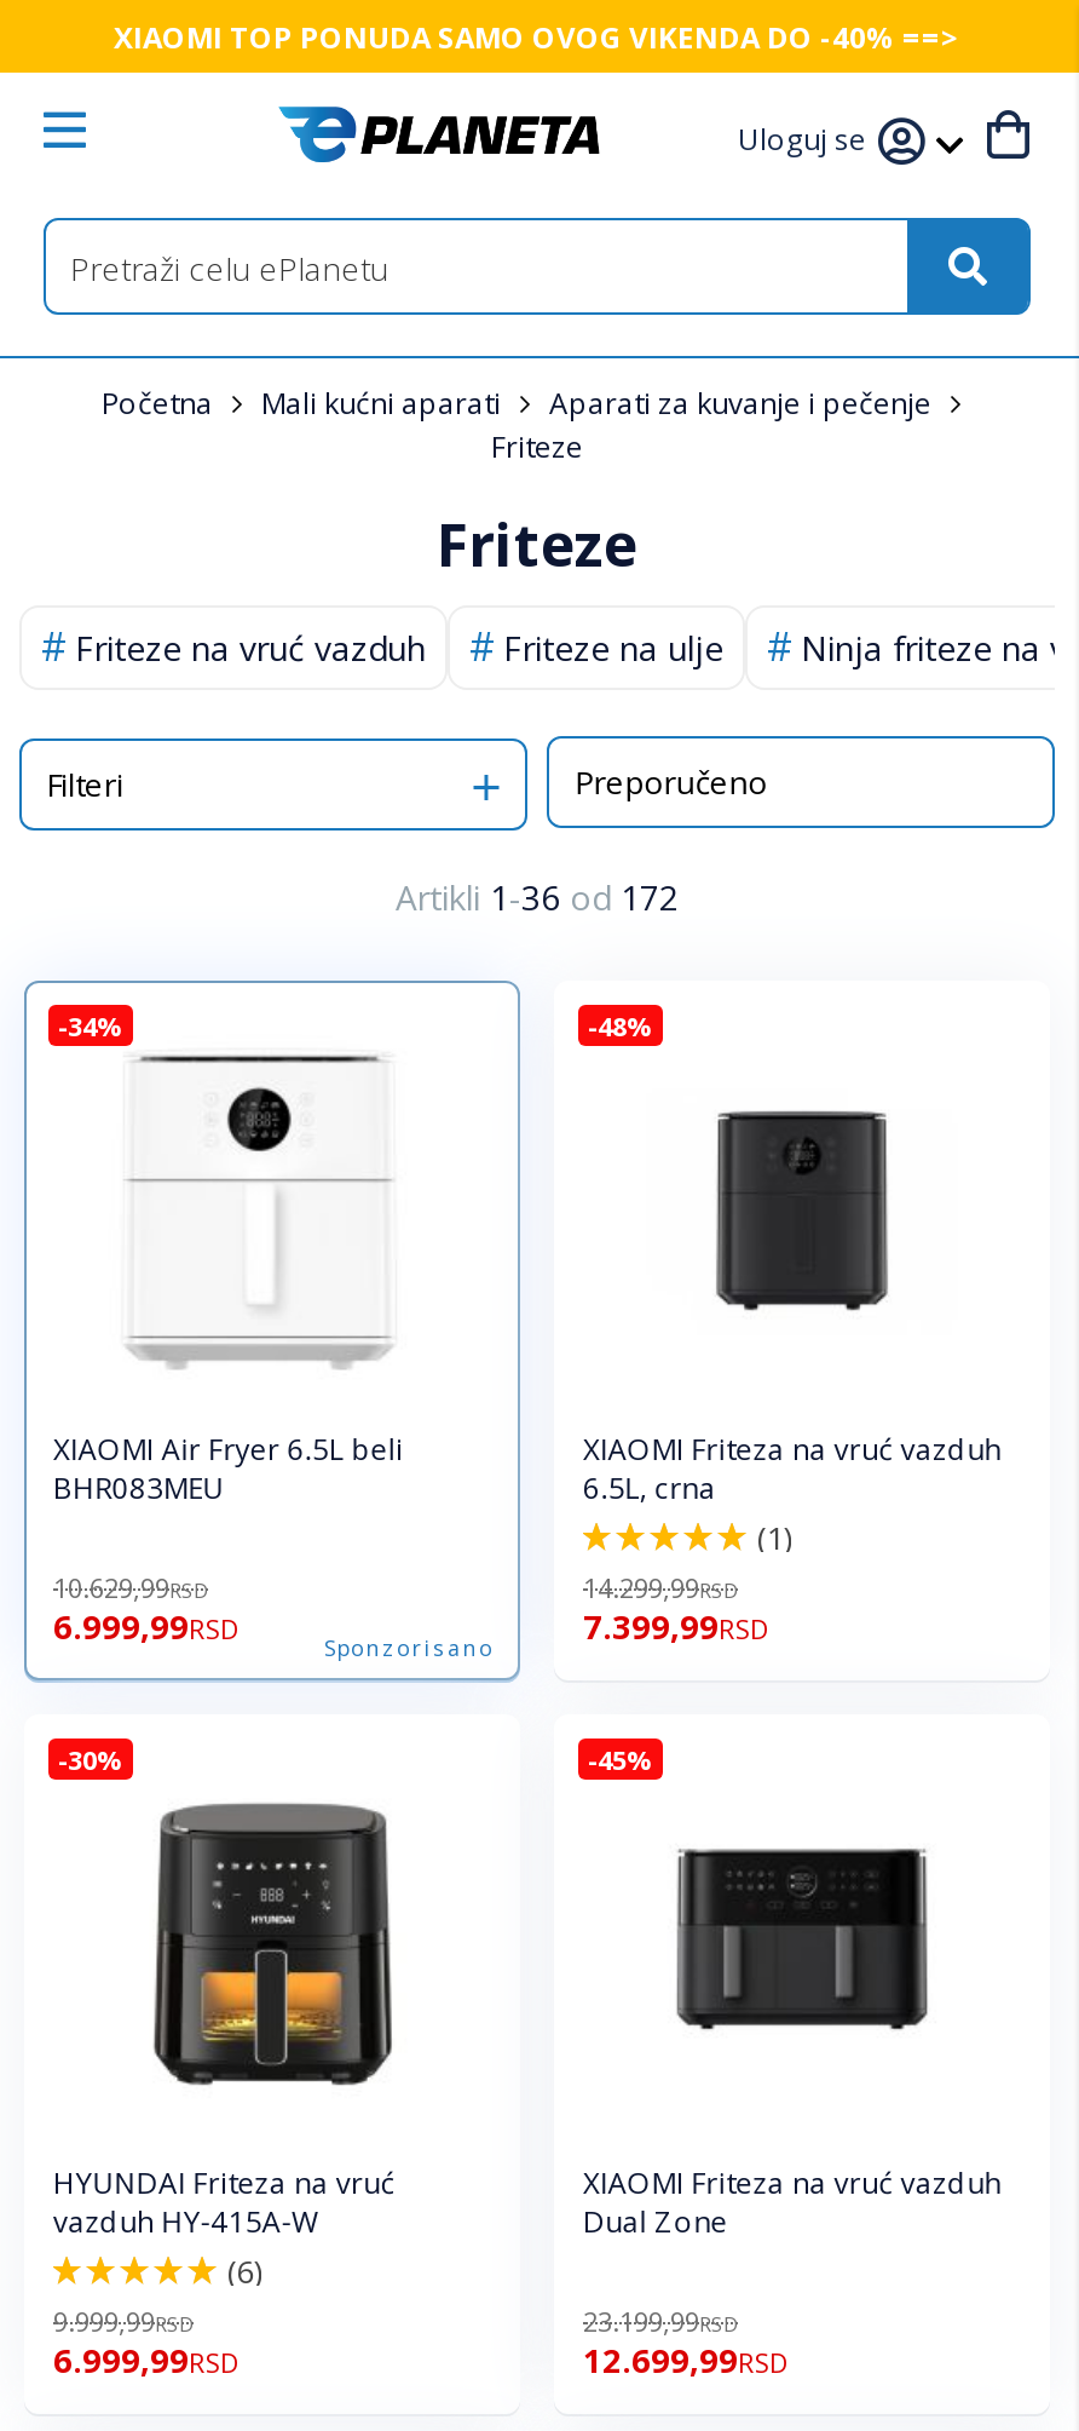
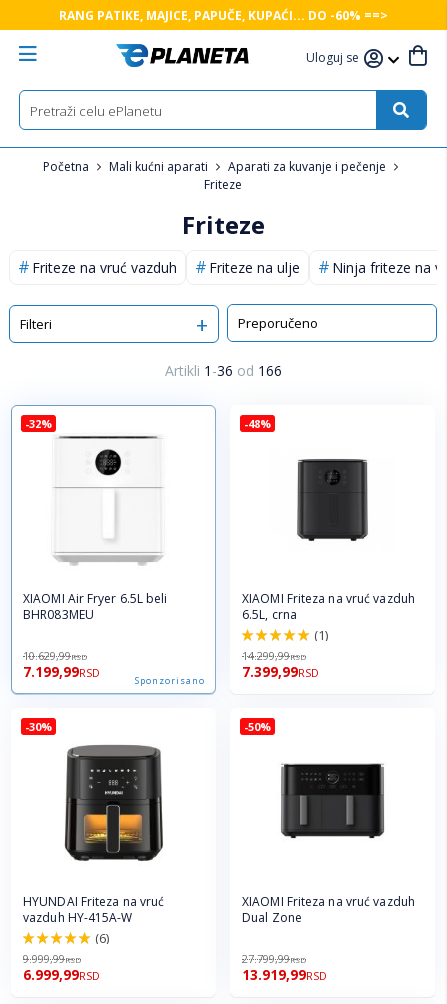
- XIAOMI TOP PONUDA SAMO OVOG VIKENDA DO -40% ==>
+ RANG PATIKE, MAJICE, PAPUČE, KUPAĆI... DO -60% ==>

- Artikli 1-36 od 172
+ Artikli 1-36 od 166

- -34%
+ -32%

- 6.999,99RSD
+ 7.199,99RSD

- -45%
+ -50%

- 23.199,99RSD
+ 27.799,99RSD

- 12.699,99RSD
+ 13.919,99RSD
